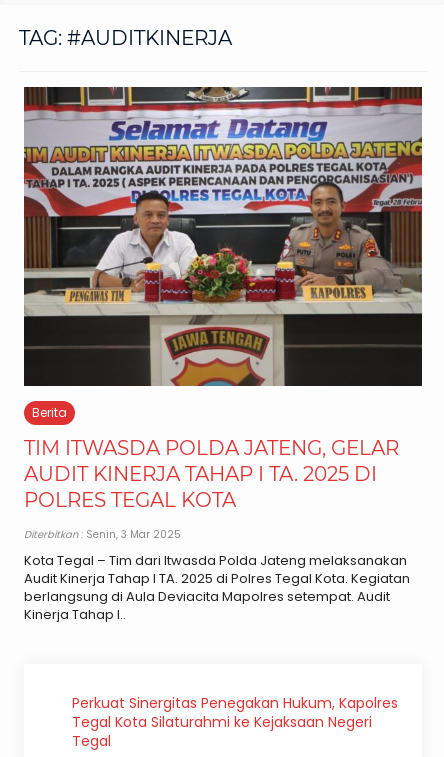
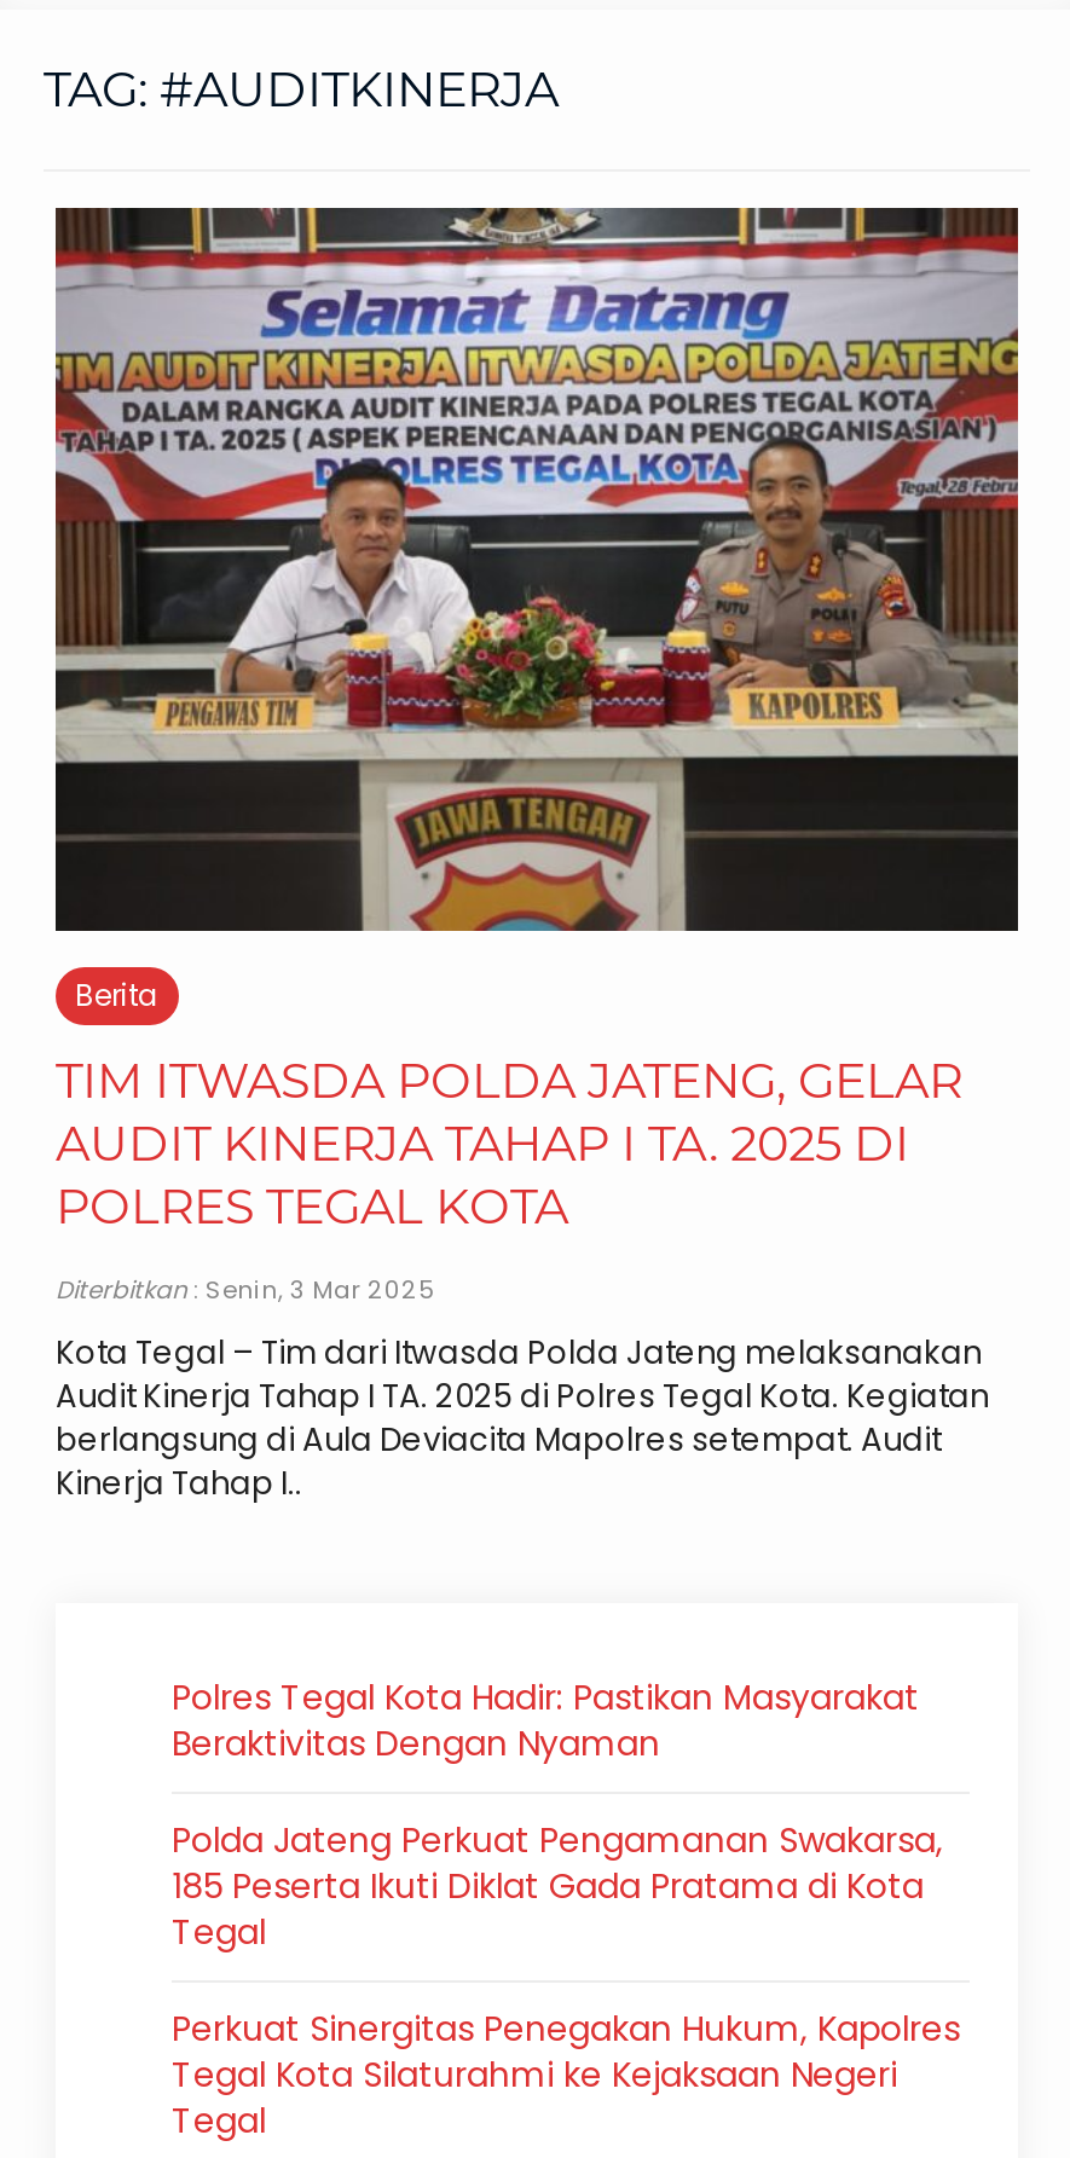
+ Polres Tegal Kota Hadir: Pastikan Masyarakat
+ Beraktivitas Dengan Nyaman
+ Polda Jateng Perkuat Pengamanan Swakarsa,
+ 185 Peserta Ikuti Diklat Gada Pratama di Kota
+ Tegal
